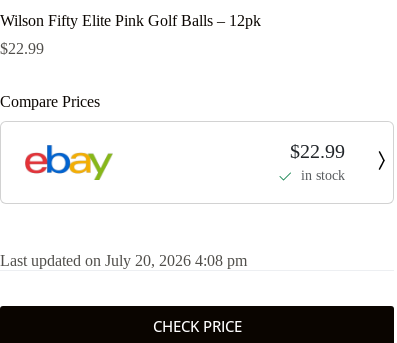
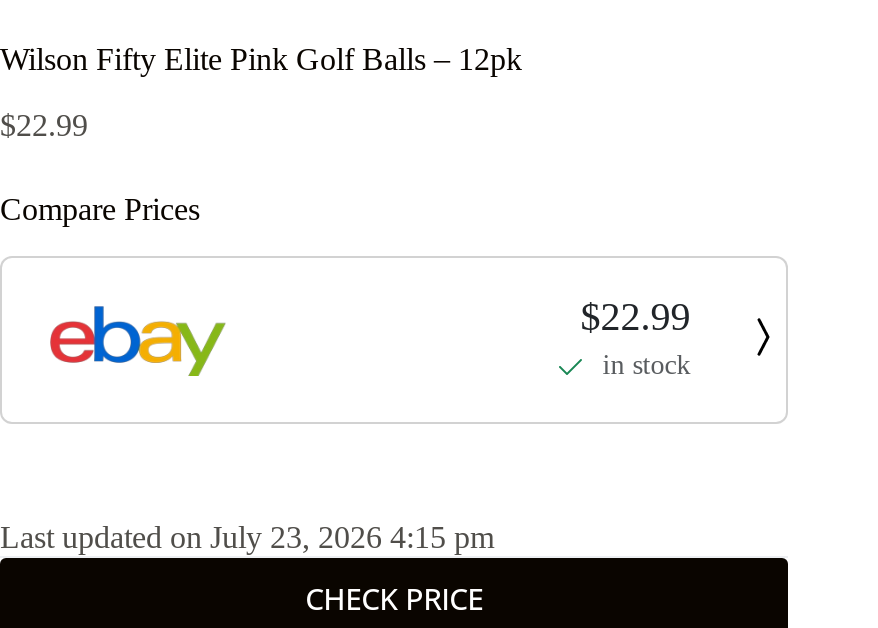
- Last updated on July 20, 2026 4:08 pm
+ Last updated on July 23, 2026 4:15 pm
